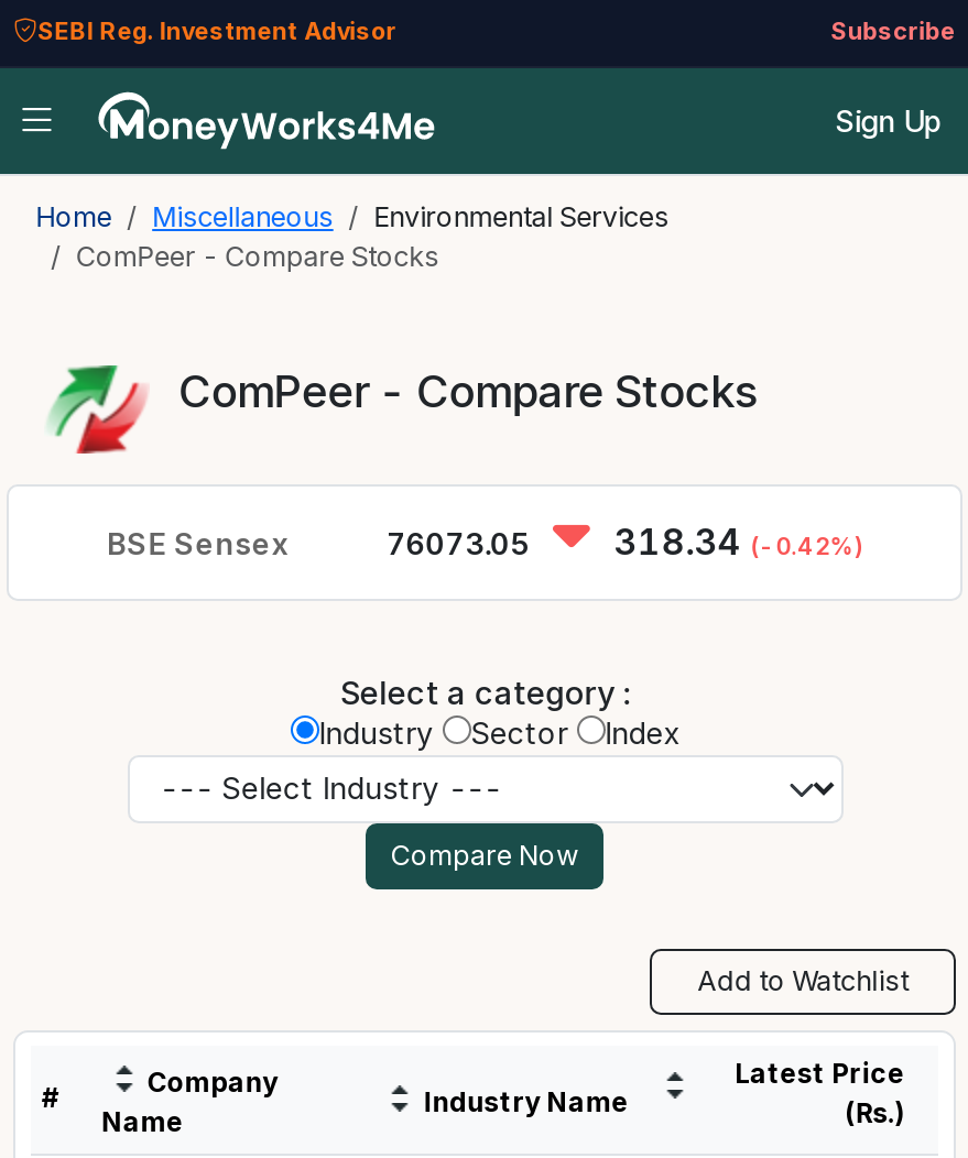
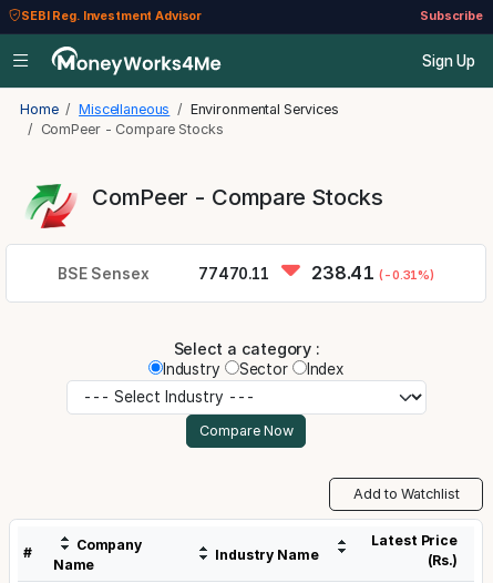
- 76073.05
+ 77470.11

- 318.34 (-0.42%)
+ 238.41 (-0.31%)
